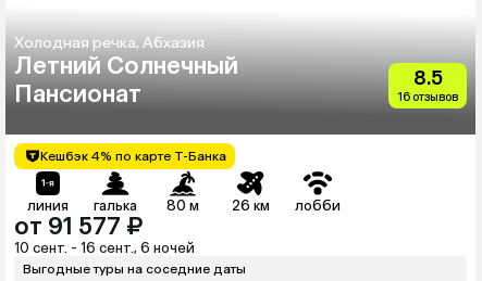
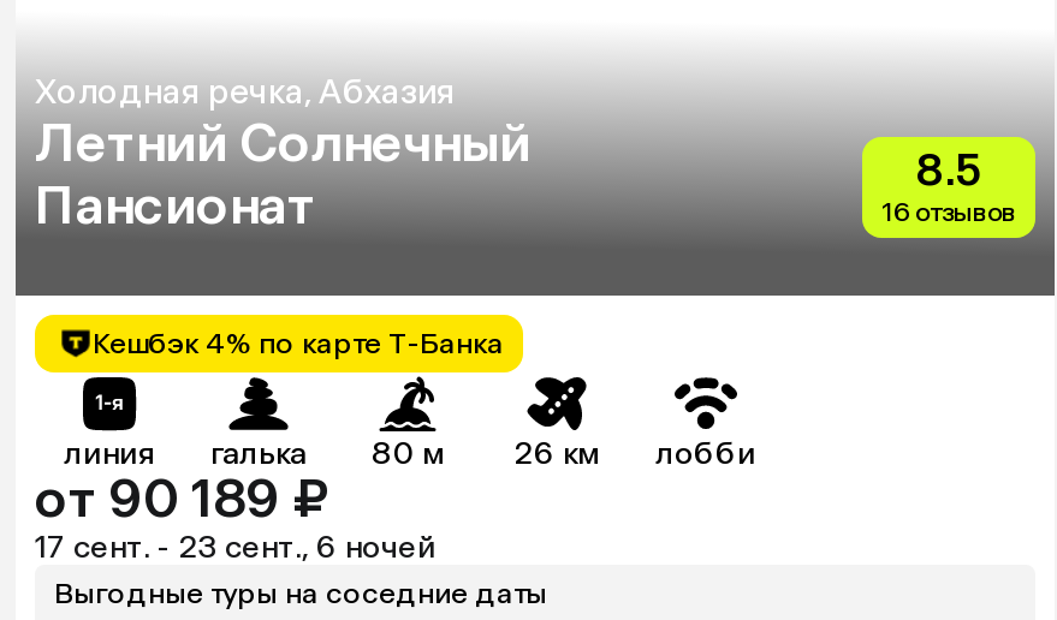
- от 91 577 ₽
+ от 90 189 ₽

- 10 сент. - 16 сент., 6 ночей
+ 17 сент. - 23 сент., 6 ночей
